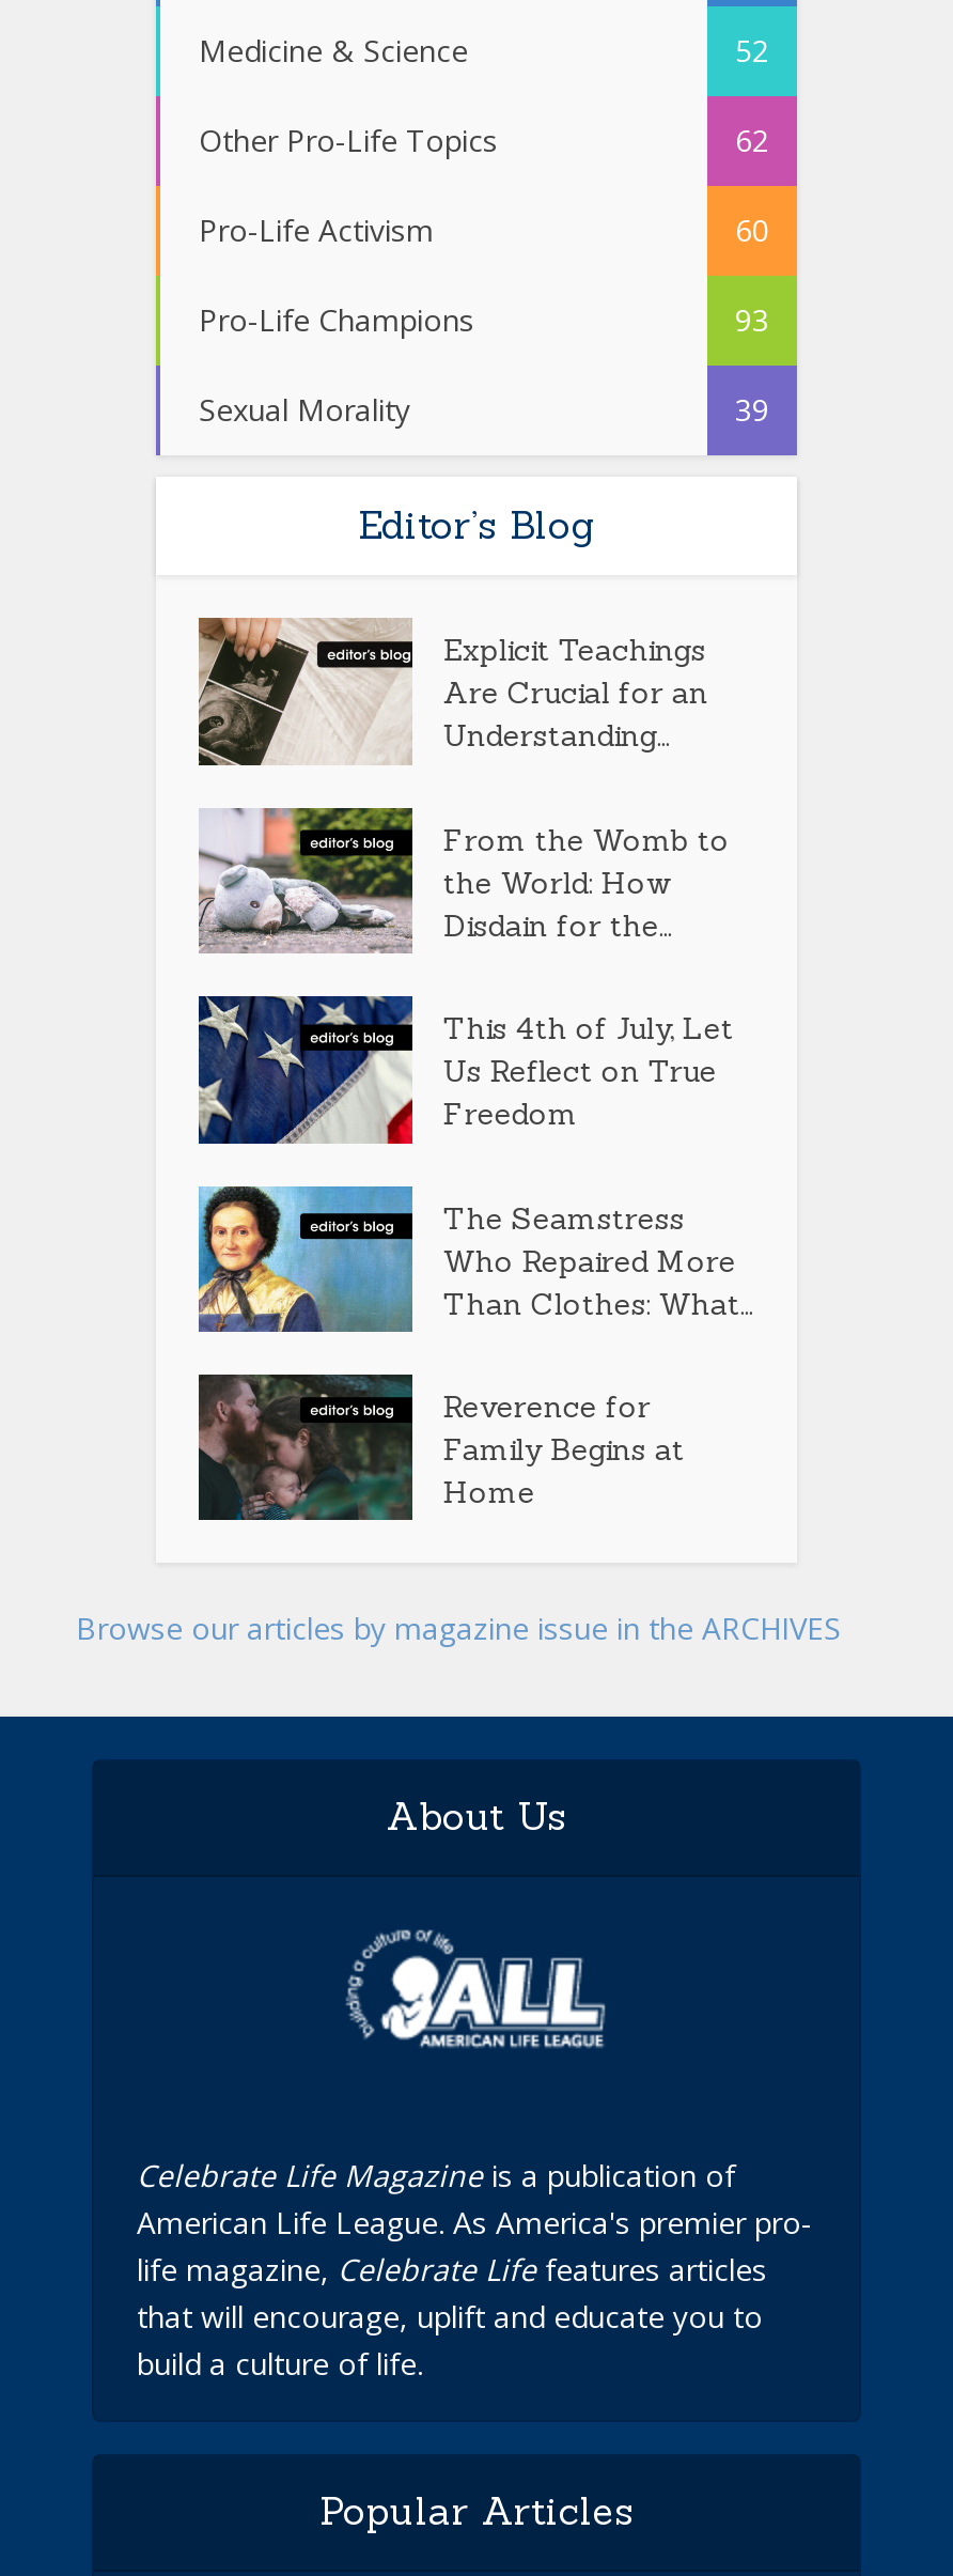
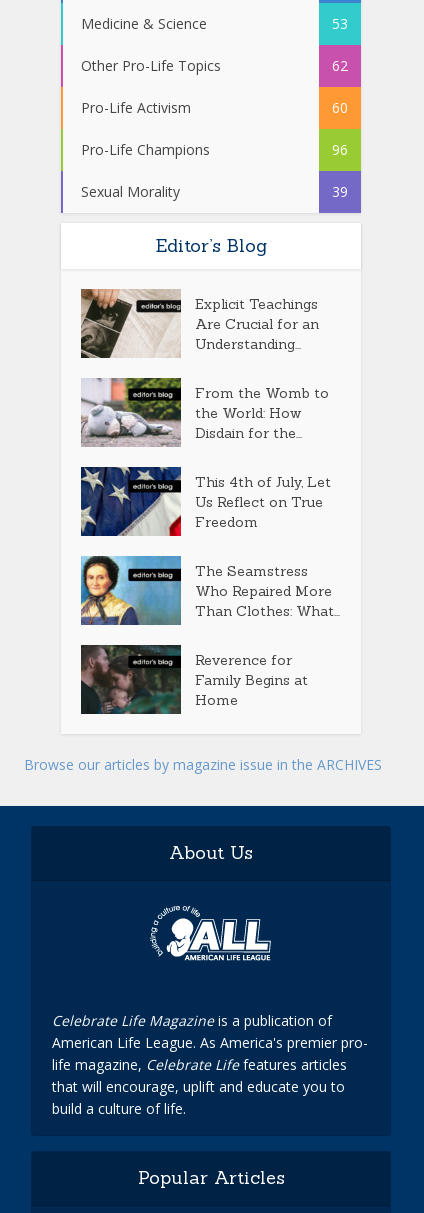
- 52
+ 53

- 93
+ 96
